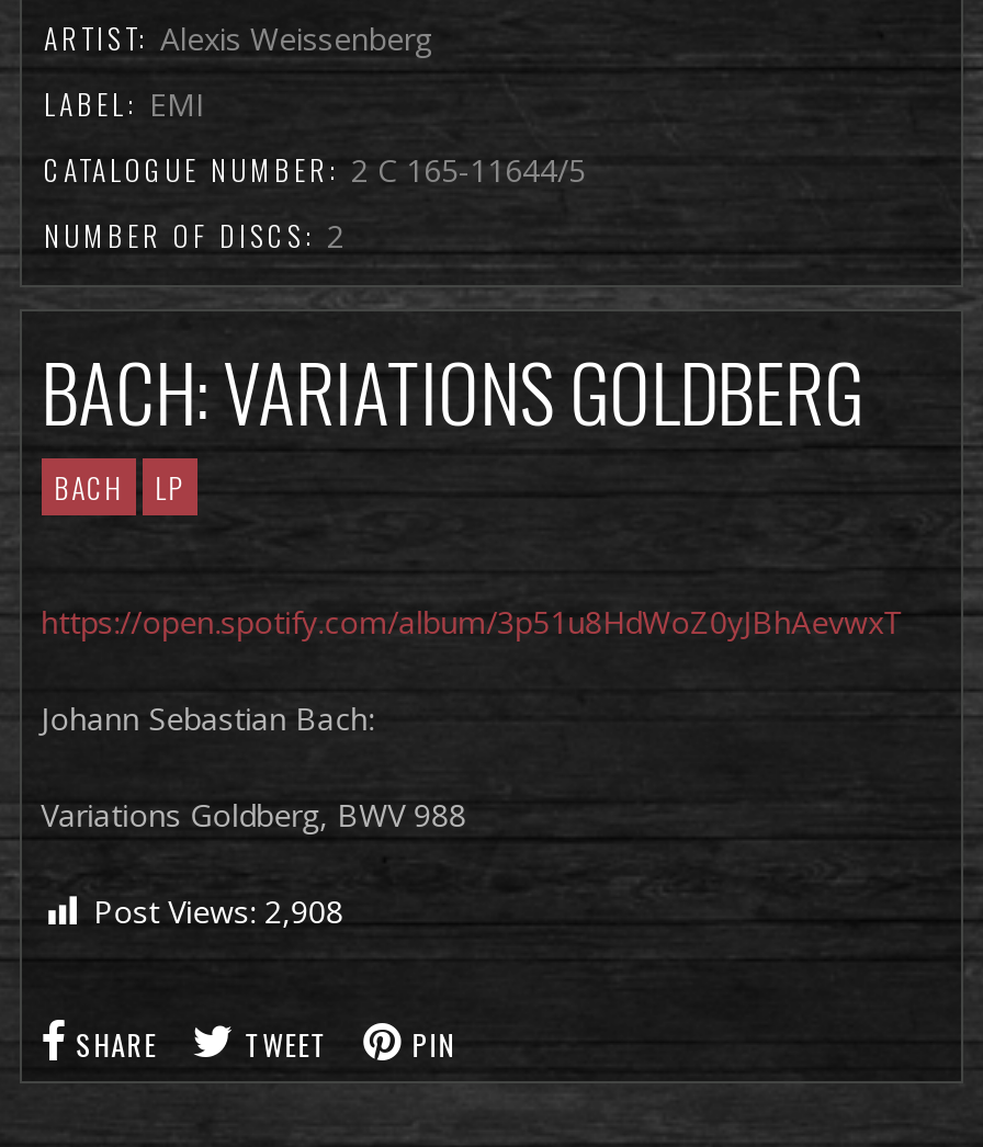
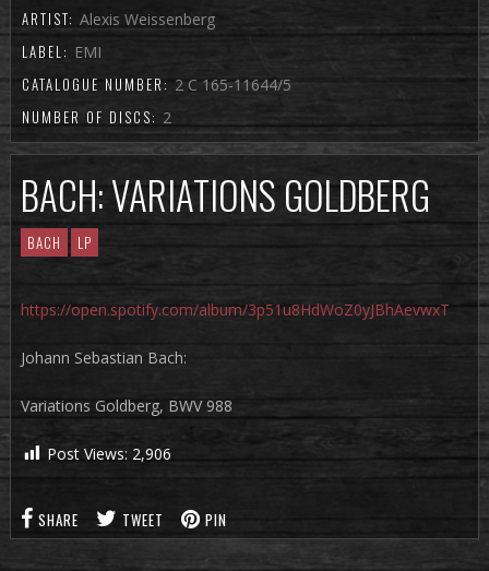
- Post Views: 2,908
+ Post Views: 2,906
